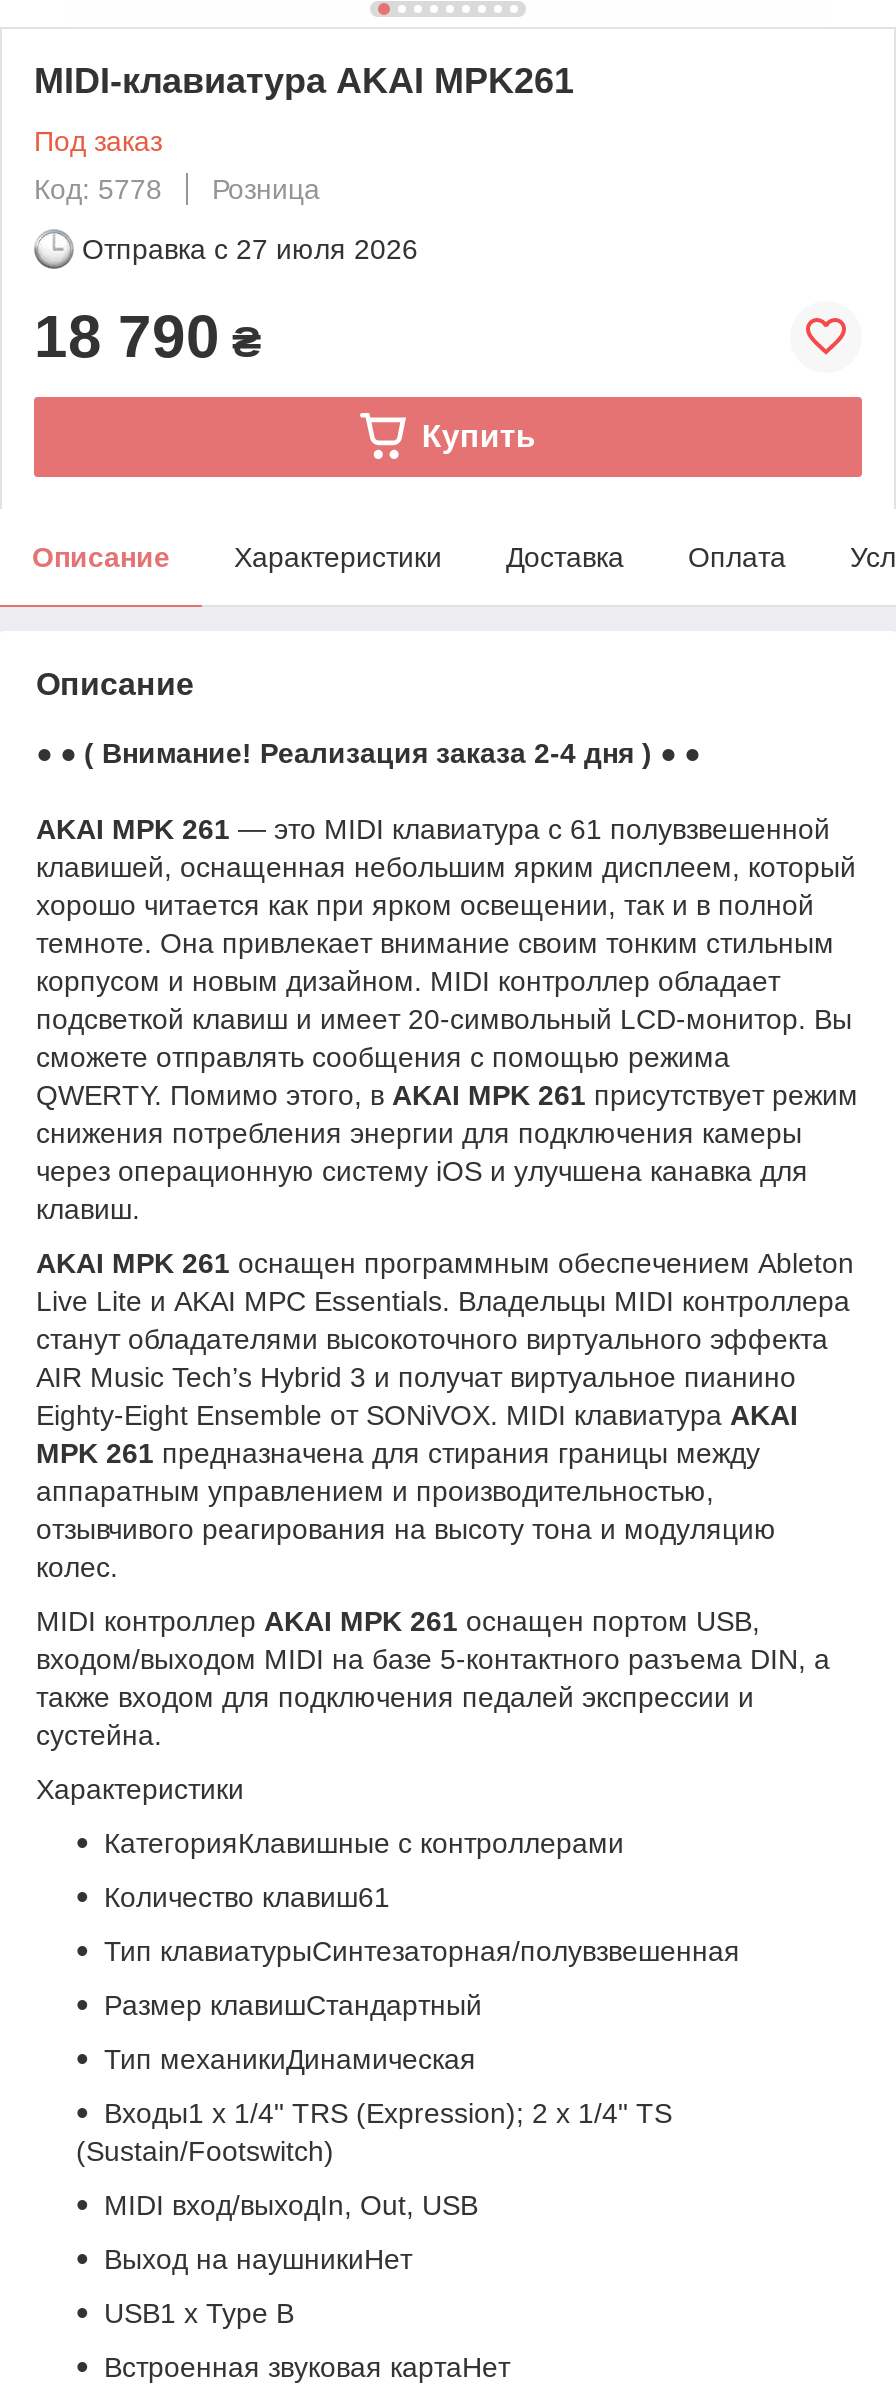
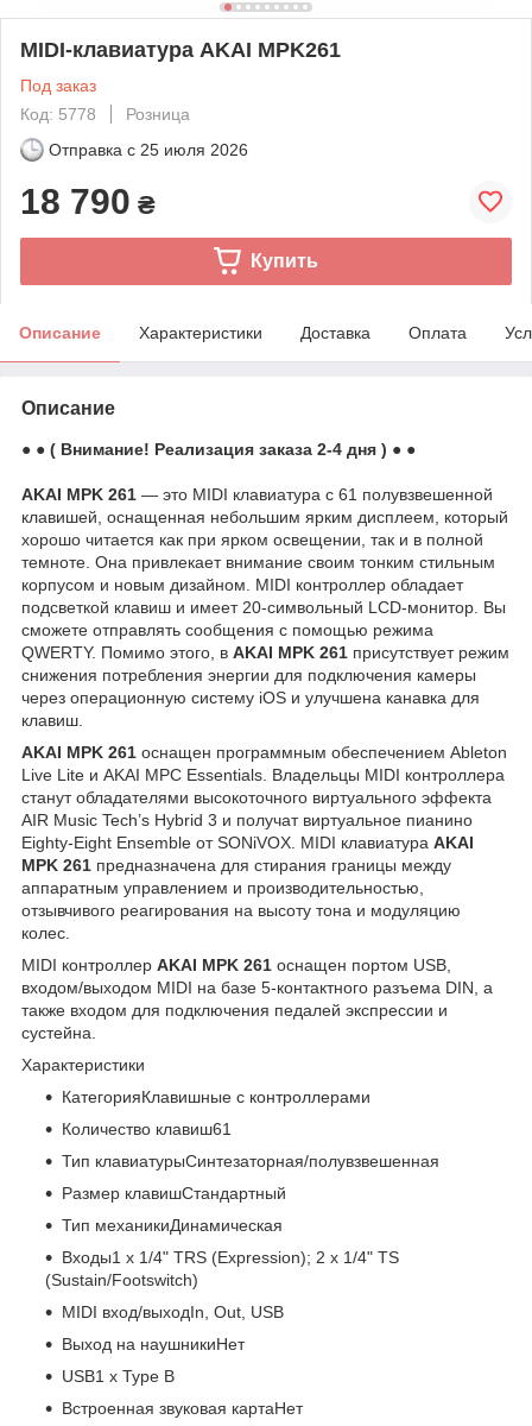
- Отправка с 27 июля 2026
+ Отправка с 25 июля 2026
